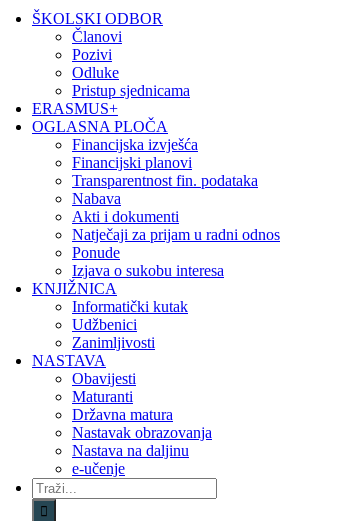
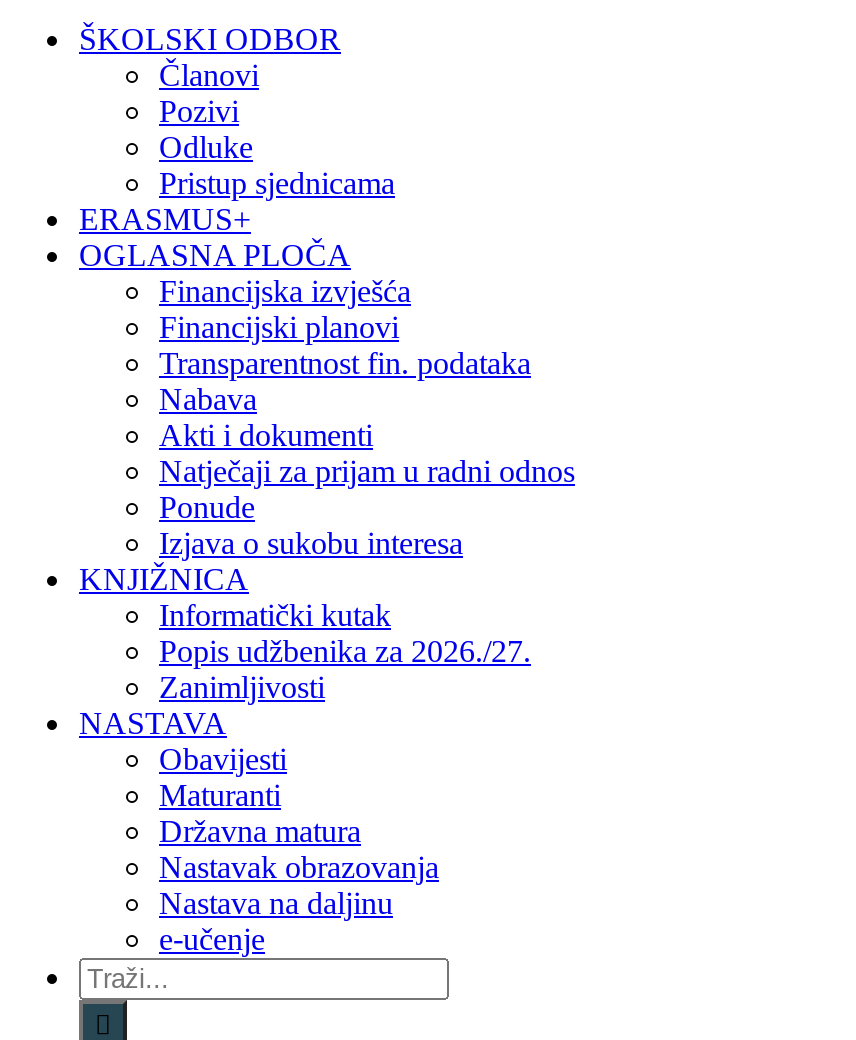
- Udžbenici
+ Popis udžbenika za 2026./27.
